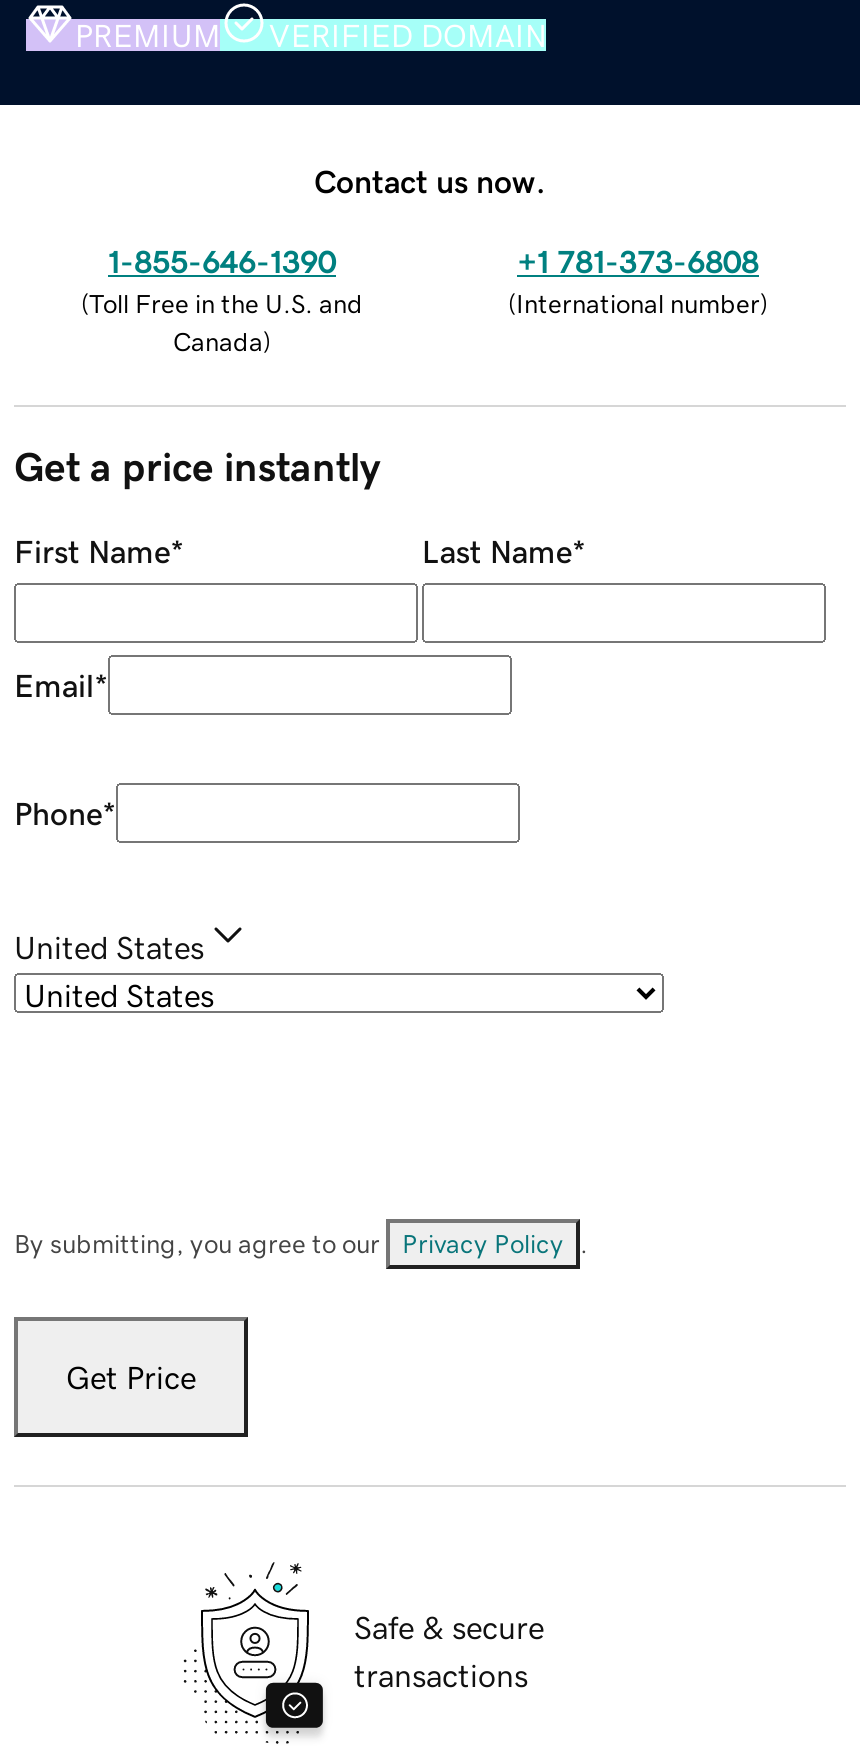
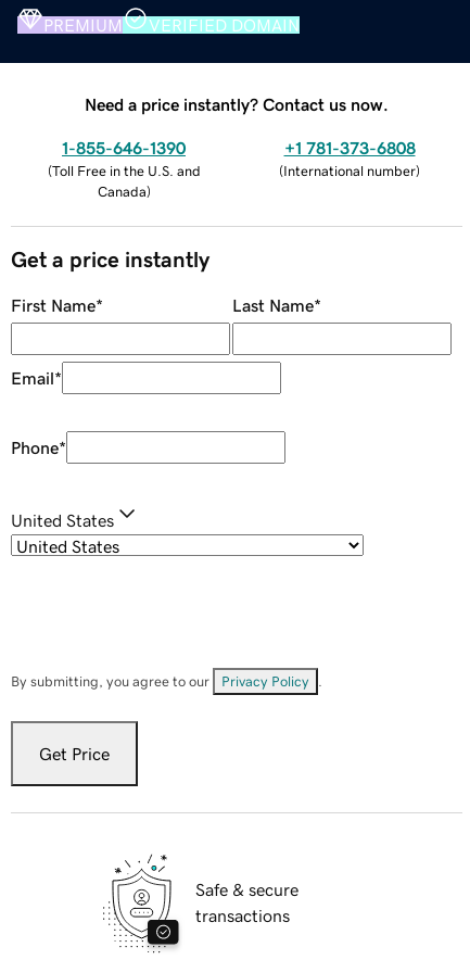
- Contact us now.
+ Need a price instantly? Contact us now.
